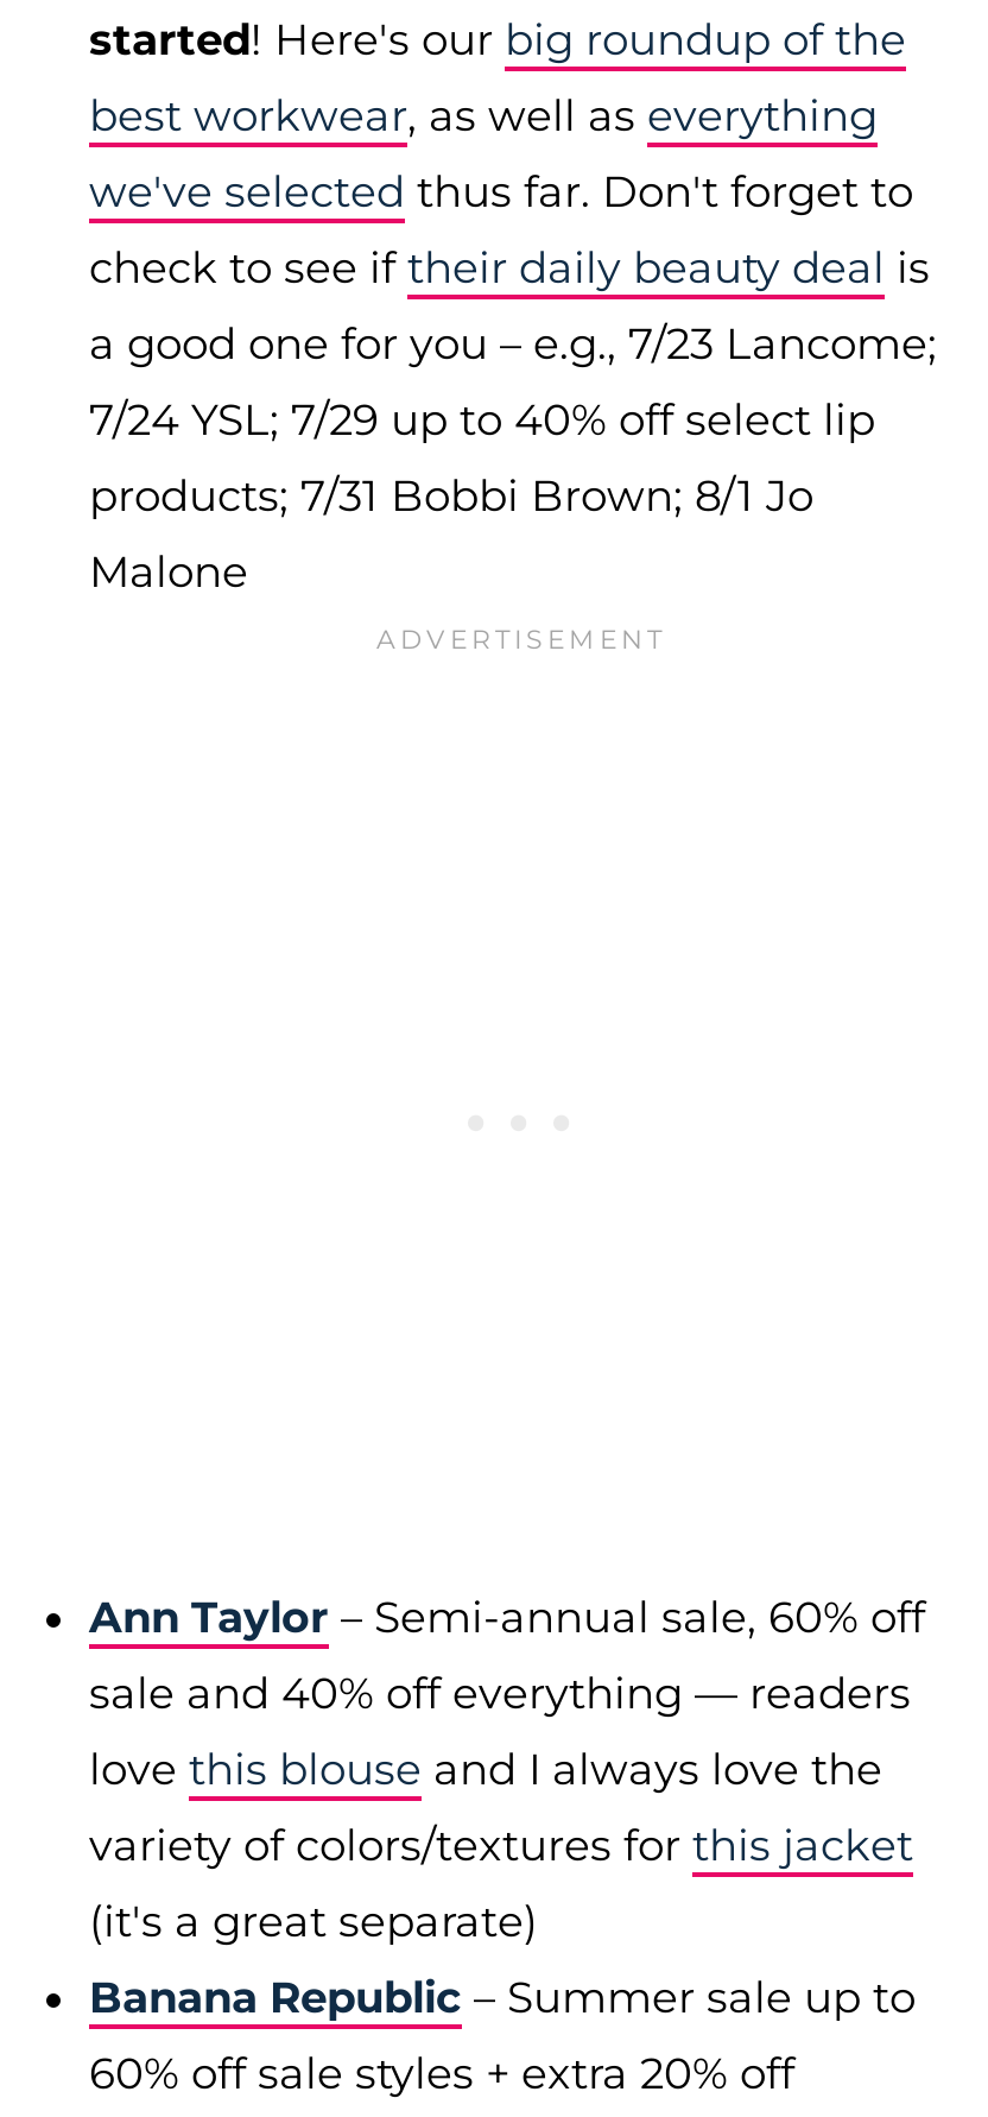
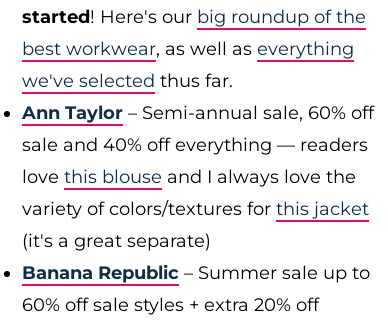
- we've selected thus far. Don't forget to
- check to see if their daily beauty deal is
- a good one for you – e.g., 7/23 Lancome;
- 7/24 YSL; 7/29 up to 40% off select lip
- products; 7/31 Bobbi Brown; 8/1 Jo
- Malone
+ we've selected thus far.
